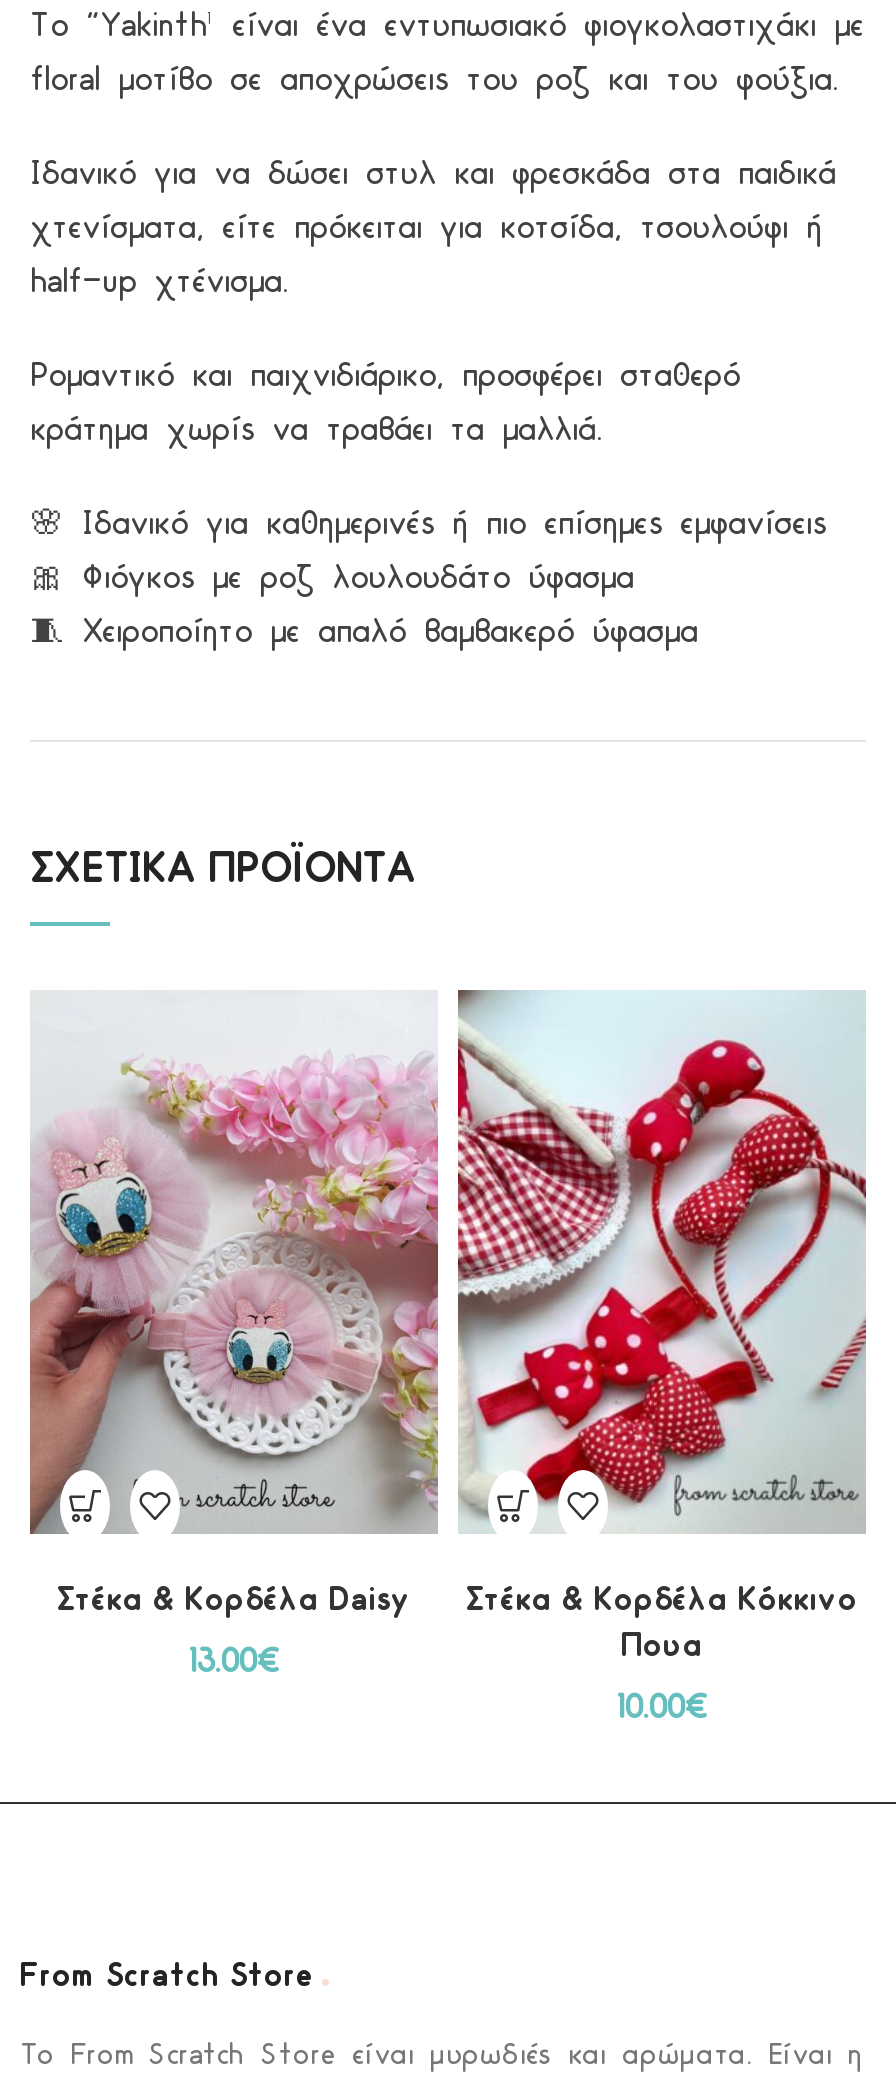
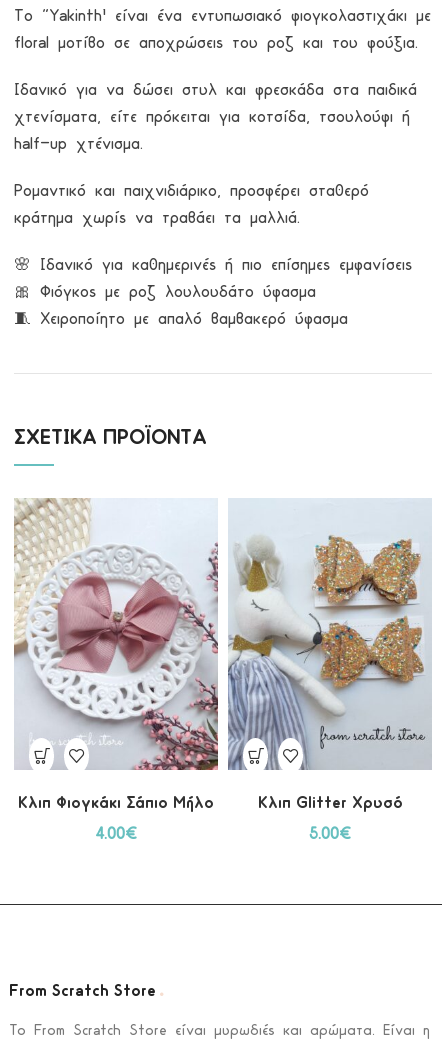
- [image]
- Στέκα & Κορδέλα Daisy
+ [image]
+ Κλιπ Φιογκάκι Σάπιο Μήλο

- [image]
- Στέκα & Κορδέλα Κόκκινο
- Πουα
+ [image]
+ Κλιπ Glitter Χρυσό

- 13.00€
+ 4.00€

- 10.00€
+ 5.00€
